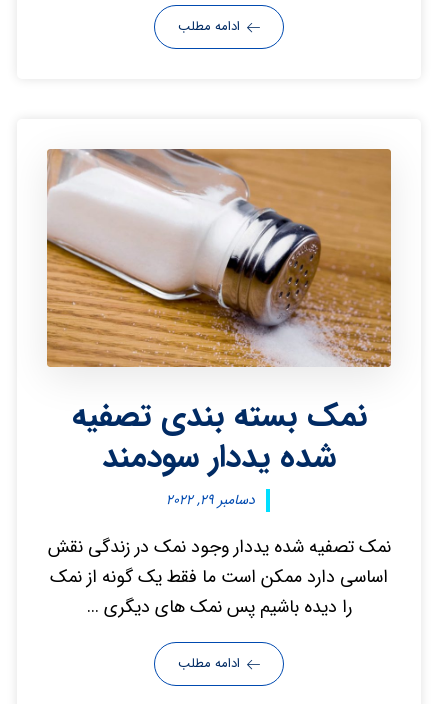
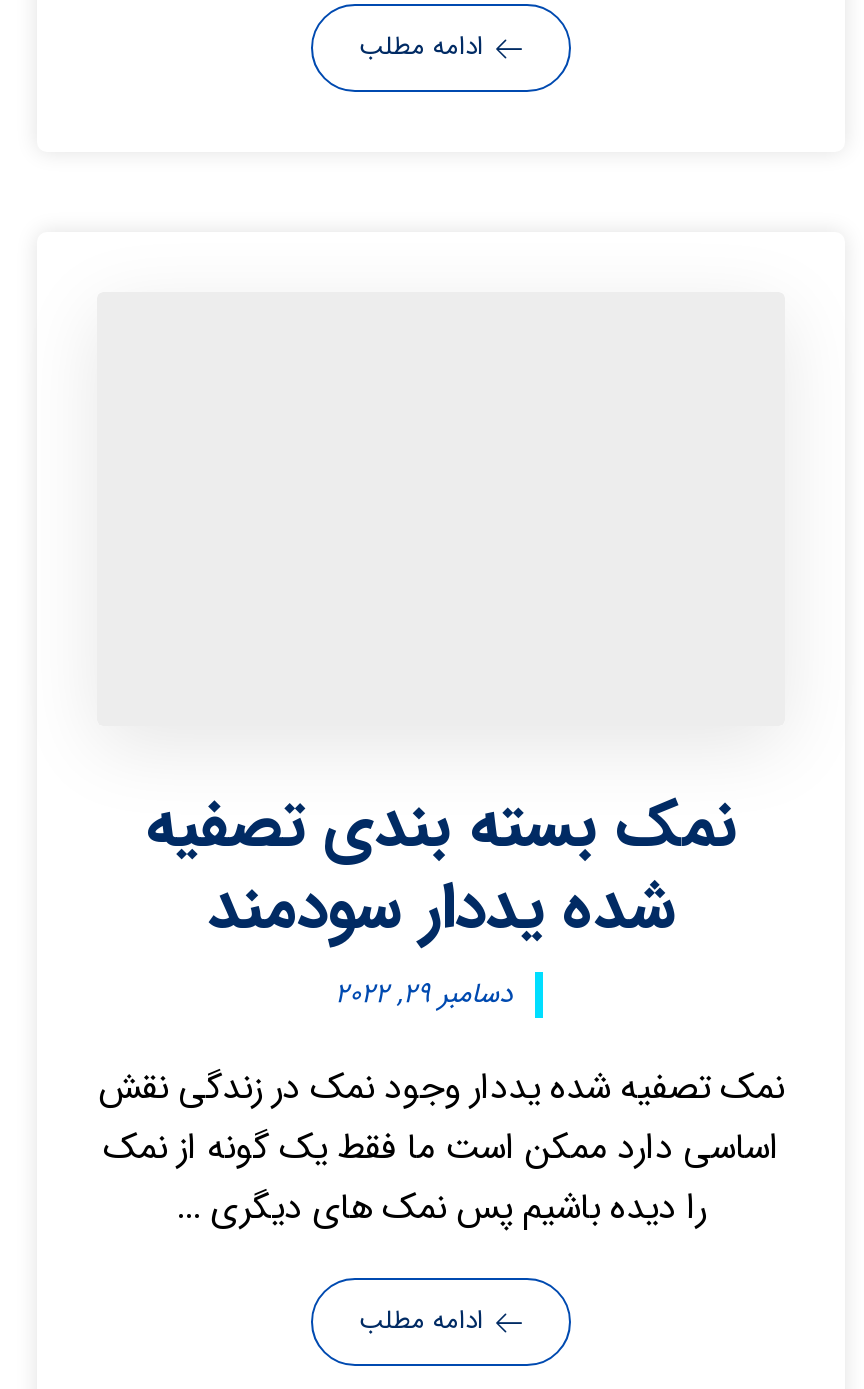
- [image]
